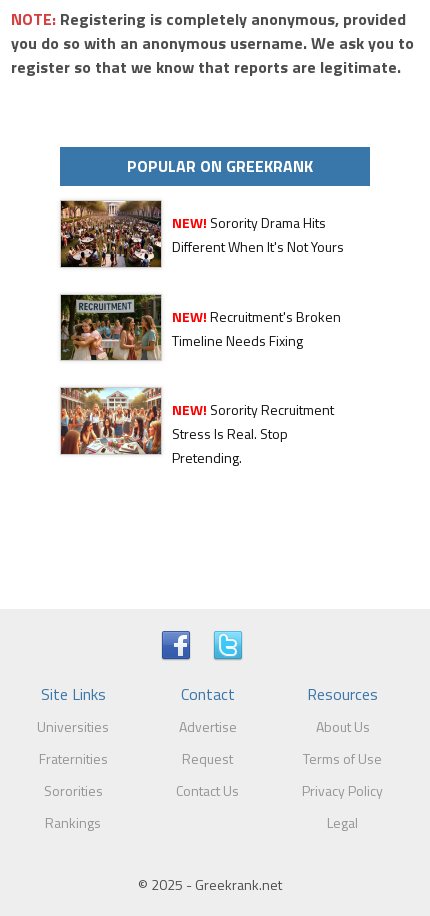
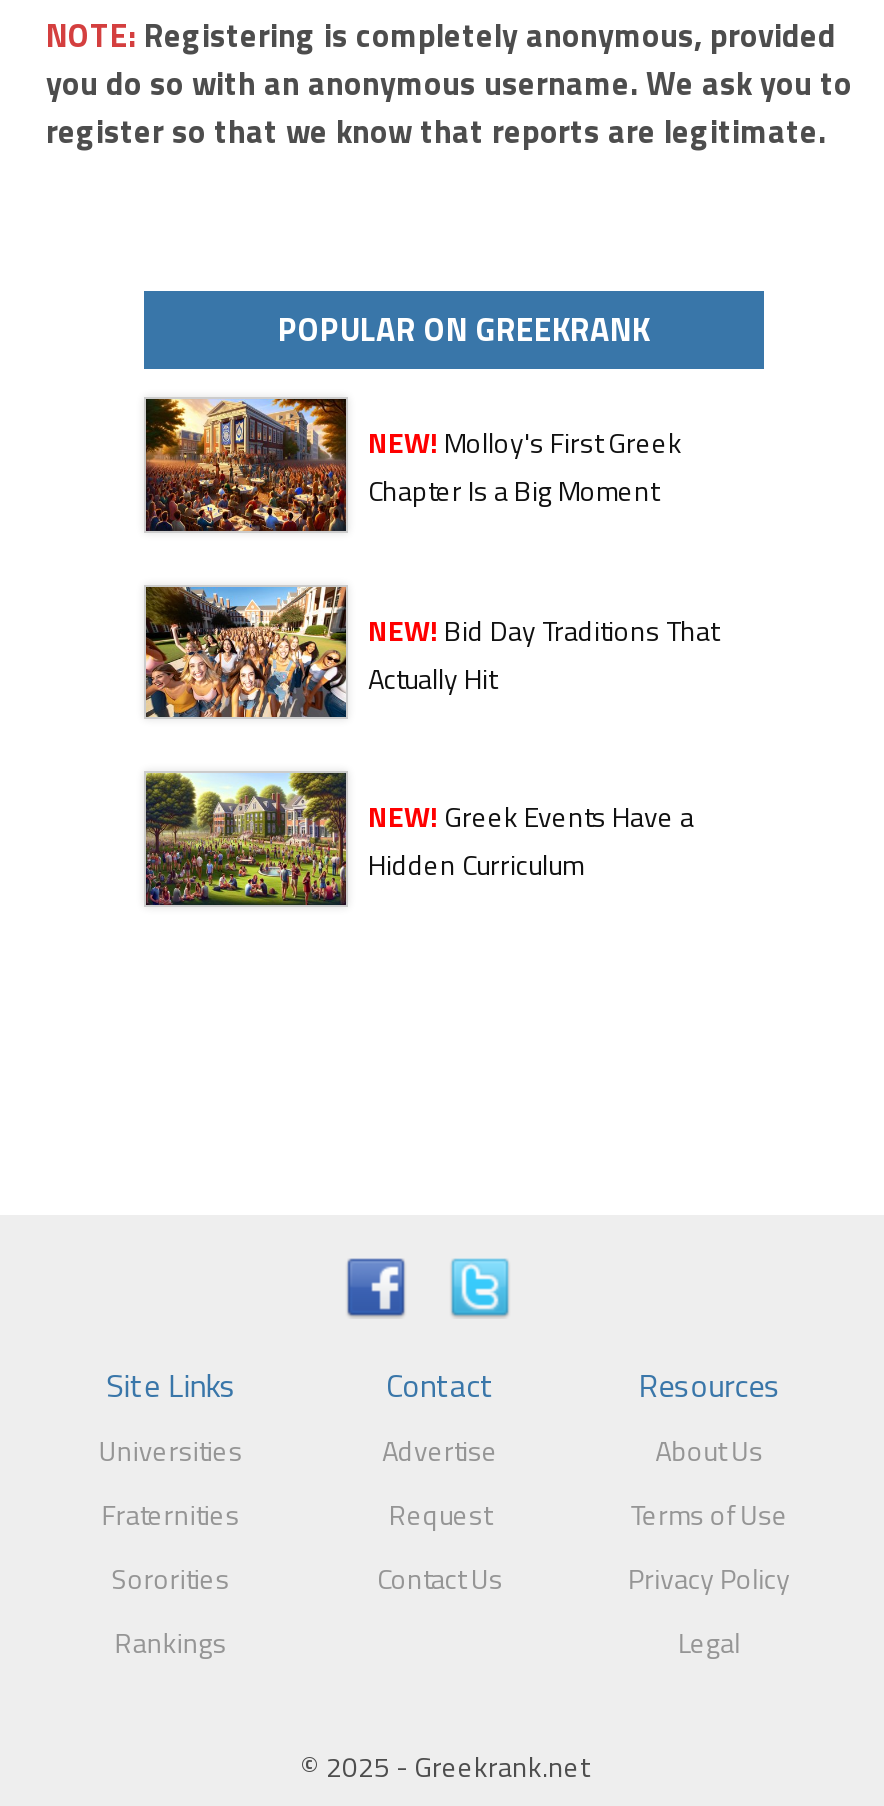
- [image]
- NEW! Sorority Drama Hits
- Different When It's Not Yours
+ [image]
+ NEW! Molloy's First Greek
+ Chapter Is a Big Moment

- [image]
- NEW! Recruitment's Broken
- Timeline Needs Fixing
+ [image]
+ NEW! Bid Day Traditions That
+ Actually Hit

- [image]
- NEW! Sorority Recruitment
- Stress Is Real. Stop
- Pretending.
+ [image]
+ NEW! Greek Events Have a
+ Hidden Curriculum
